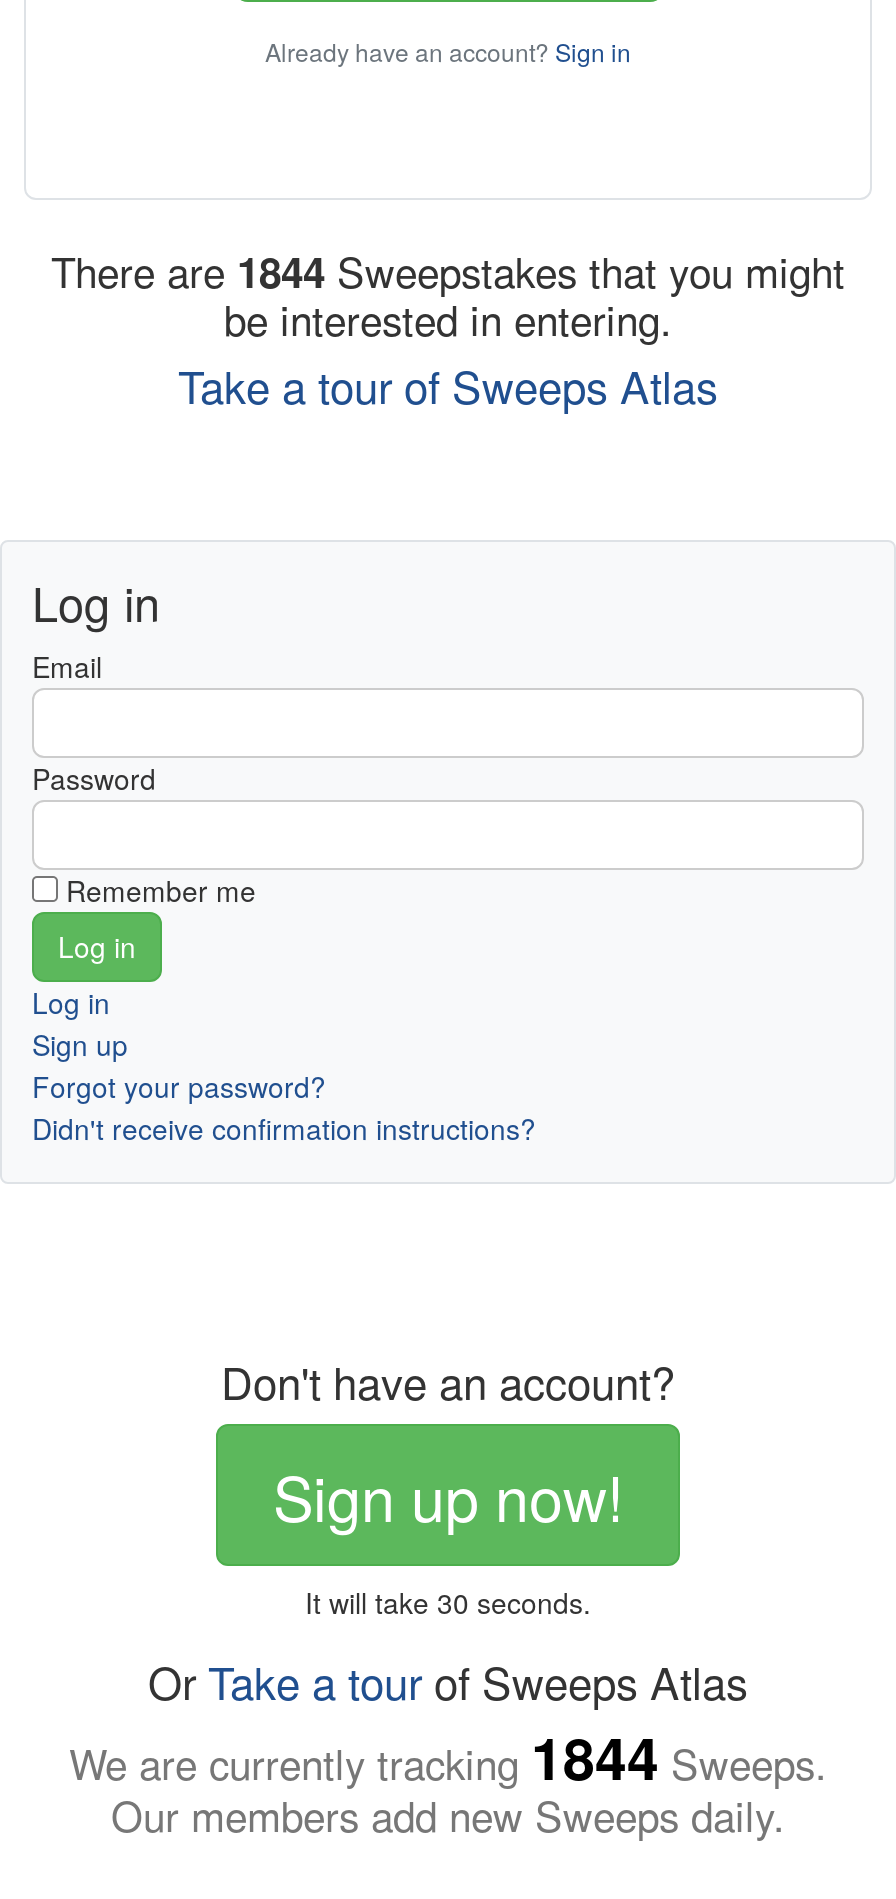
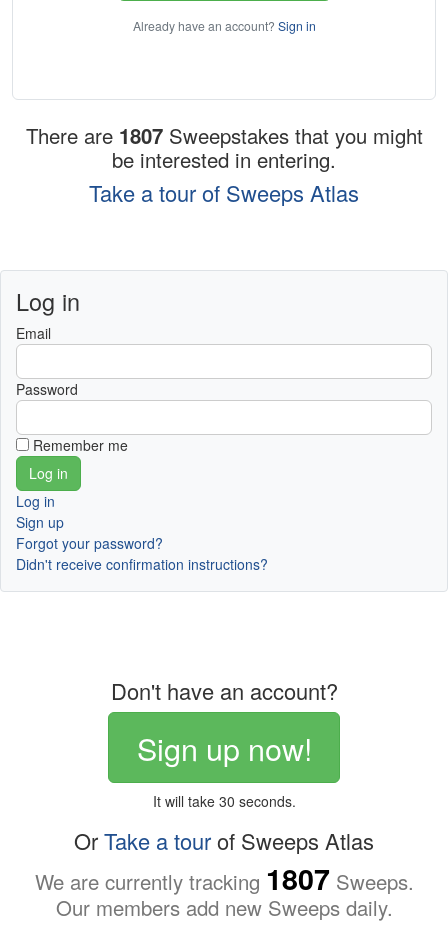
- There are 1844 Sweepstakes that you might
+ There are 1807 Sweepstakes that you might

- We are currently tracking 1844 Sweeps.
+ We are currently tracking 1807 Sweeps.
